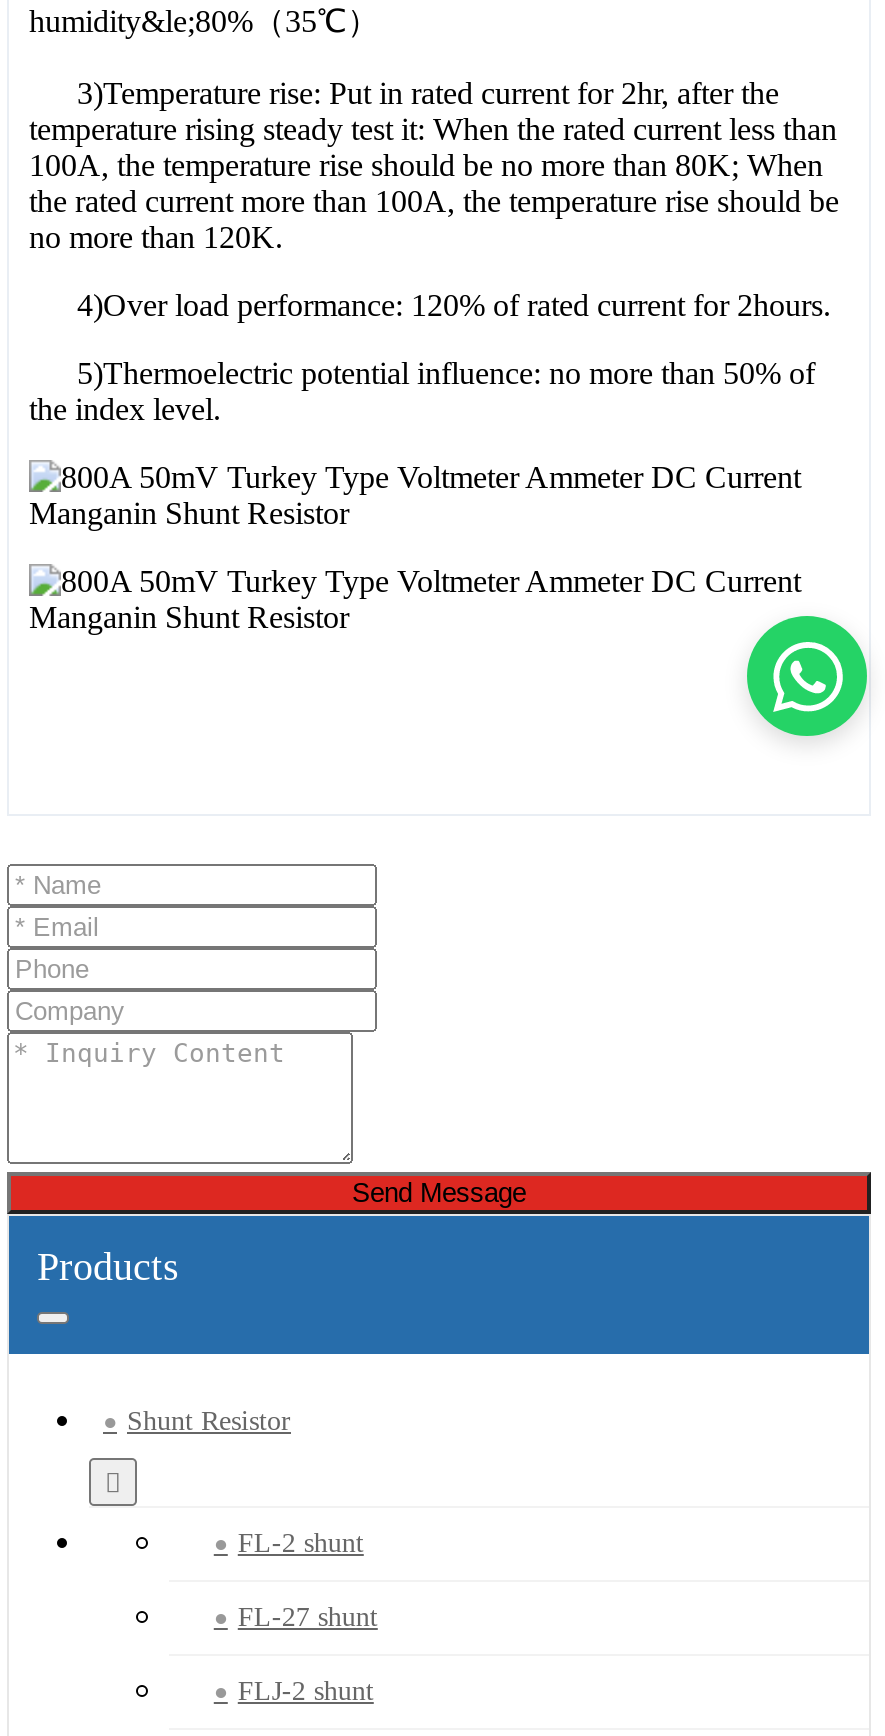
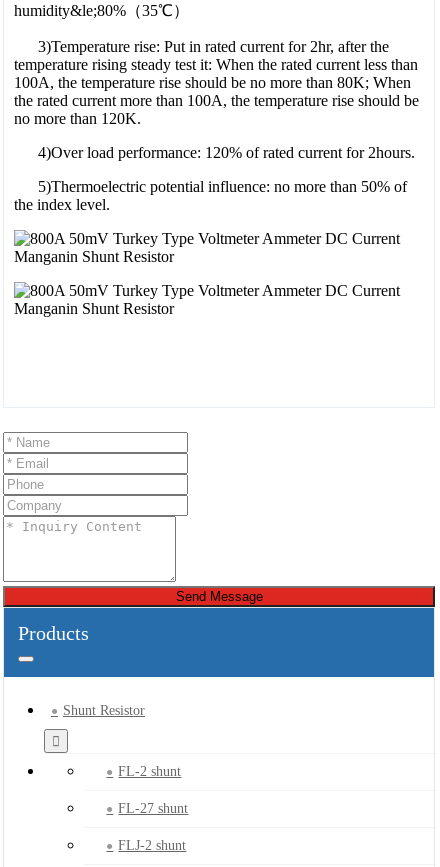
- [image]
